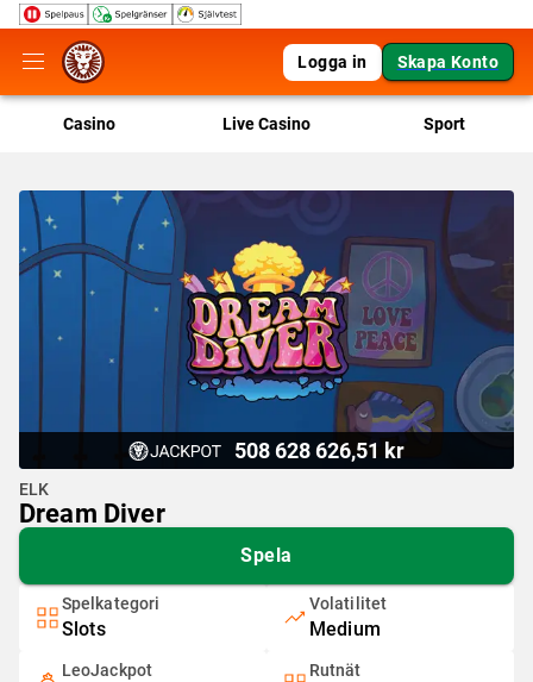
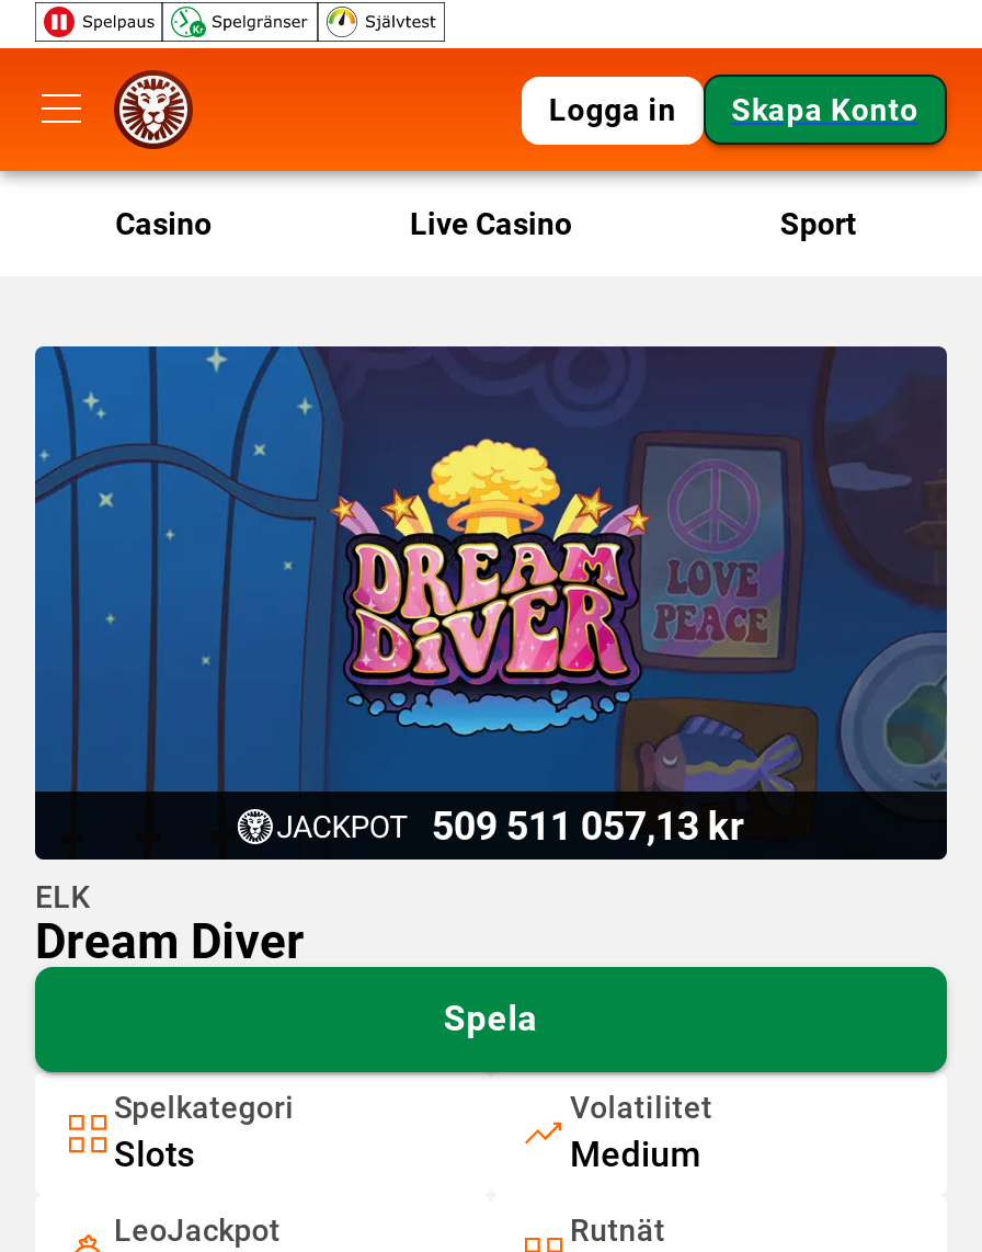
- 508 628 626,51 kr
+ 509 511 057,13 kr
